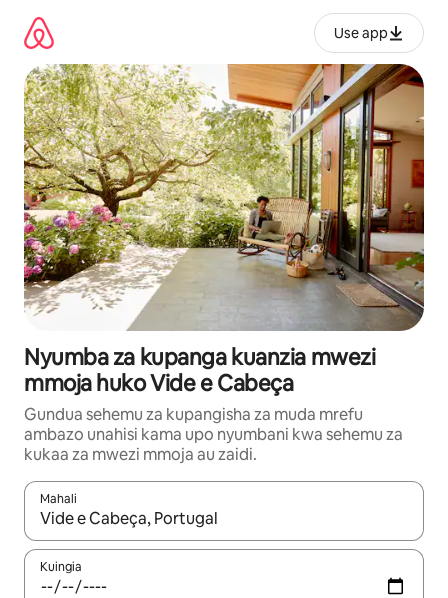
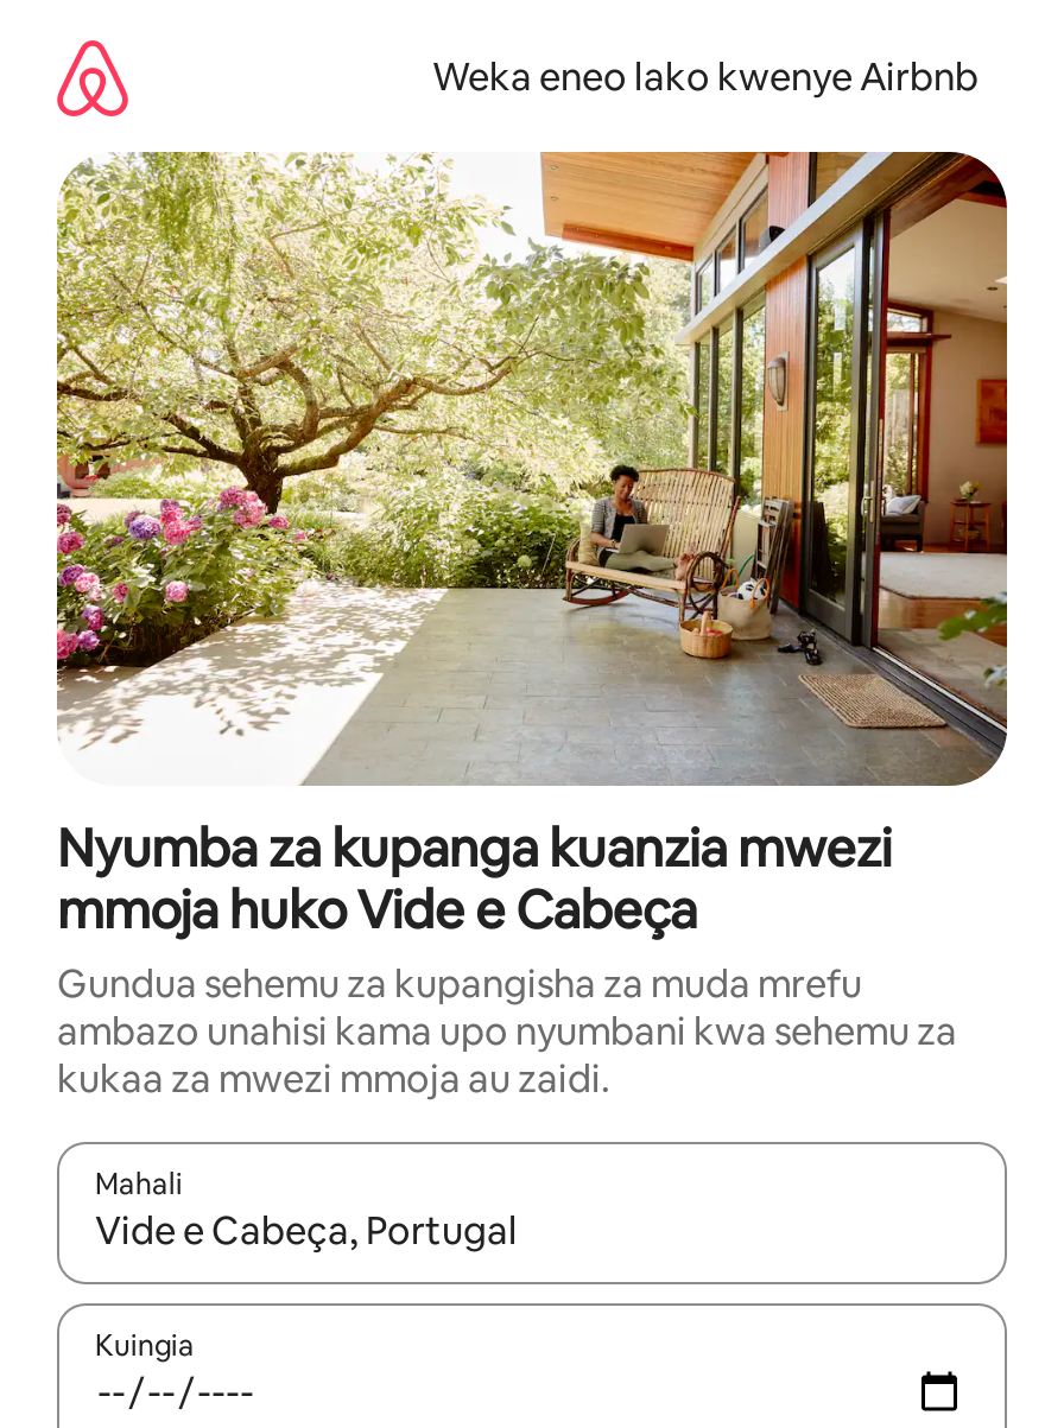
- Use app
+ Weka eneo lako kwenye Airbnb
